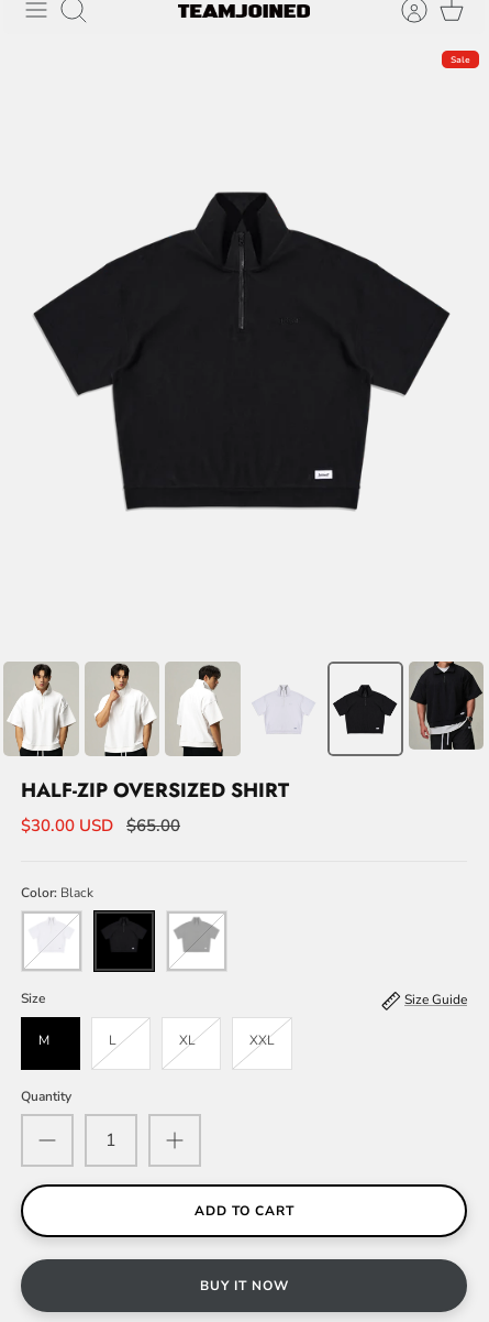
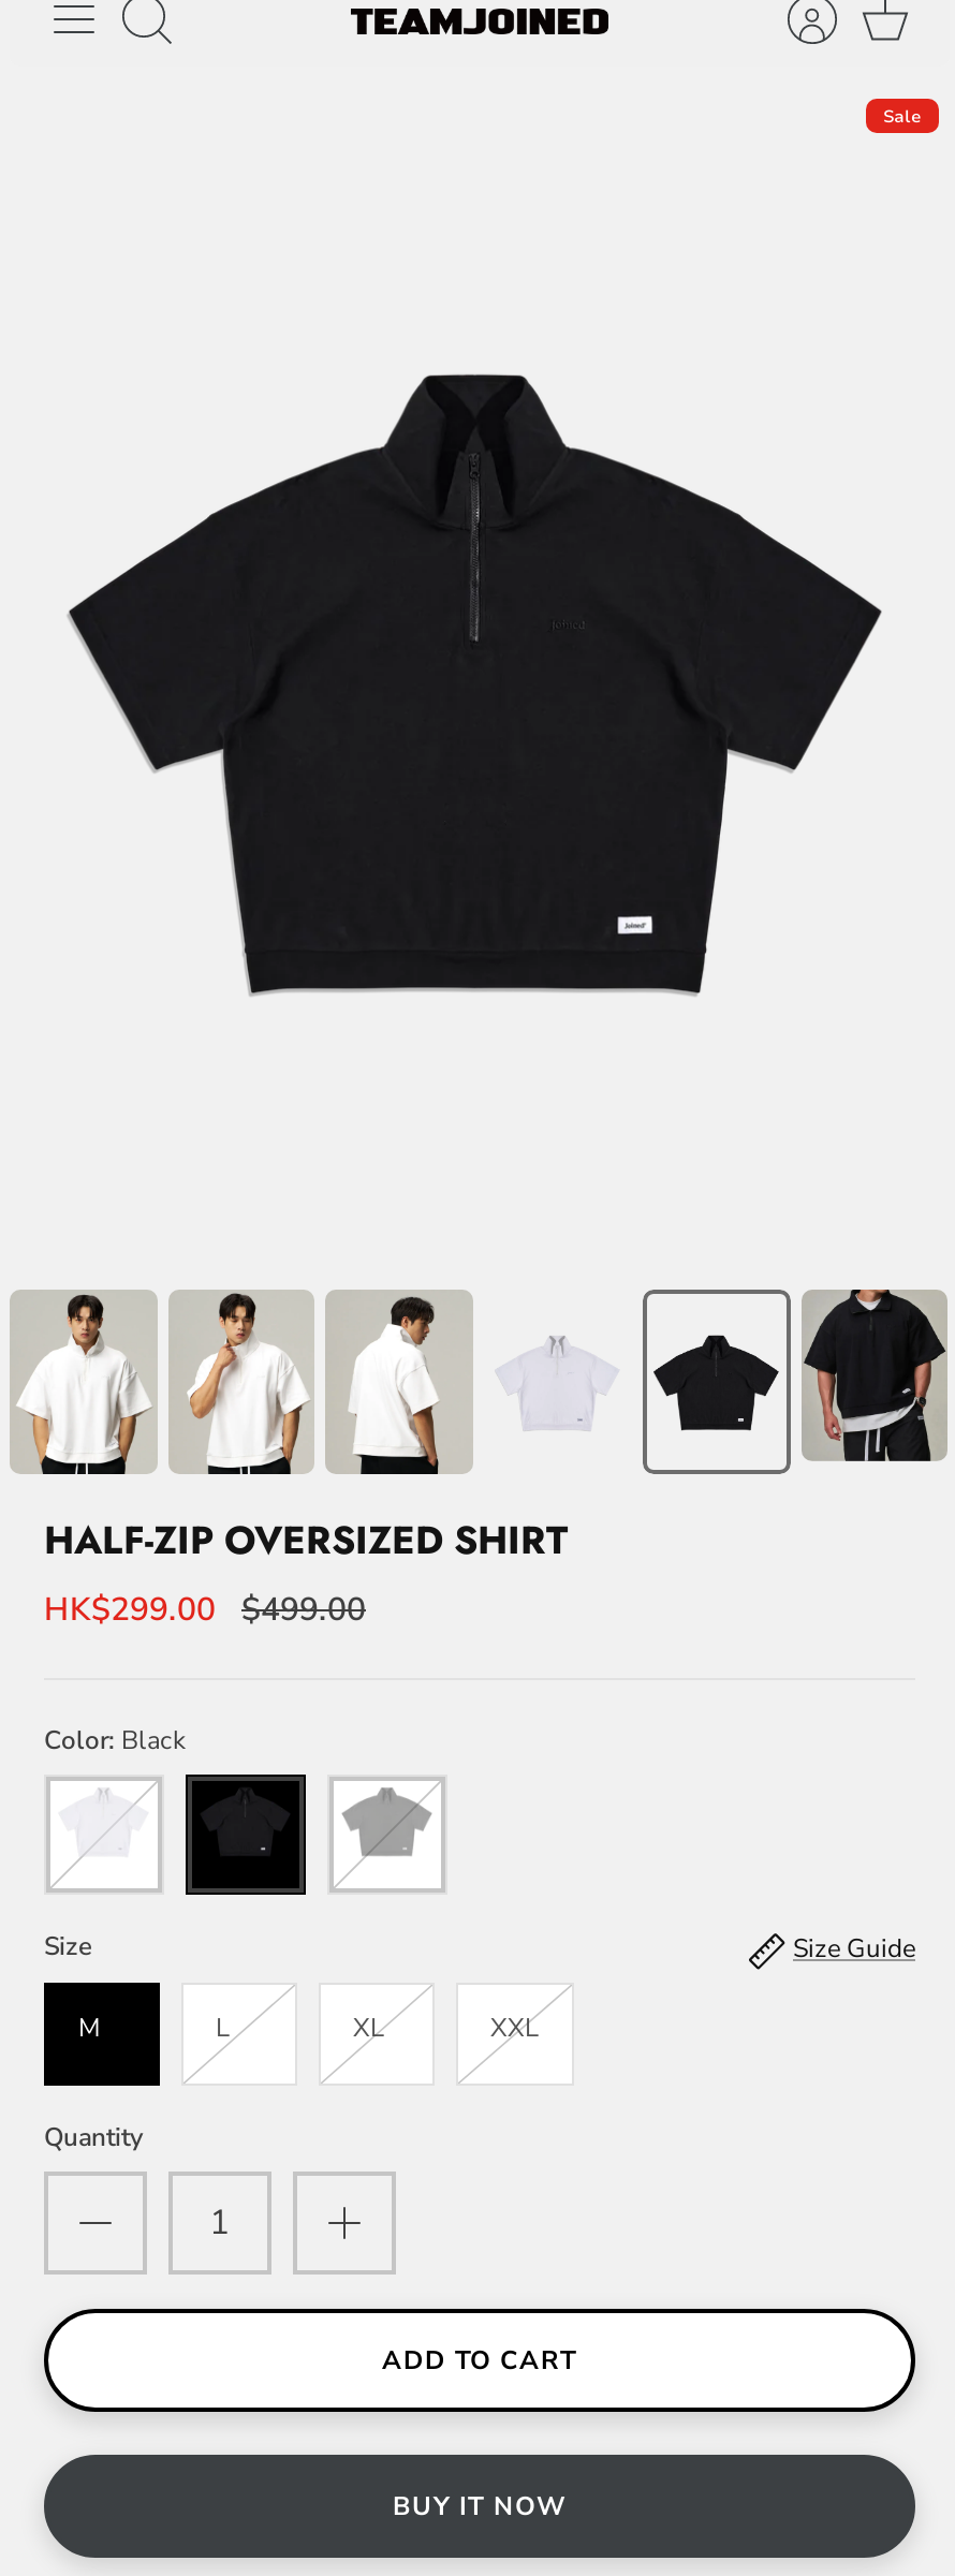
- $30.00 USD $65.00
+ HK$299.00 $499.00
